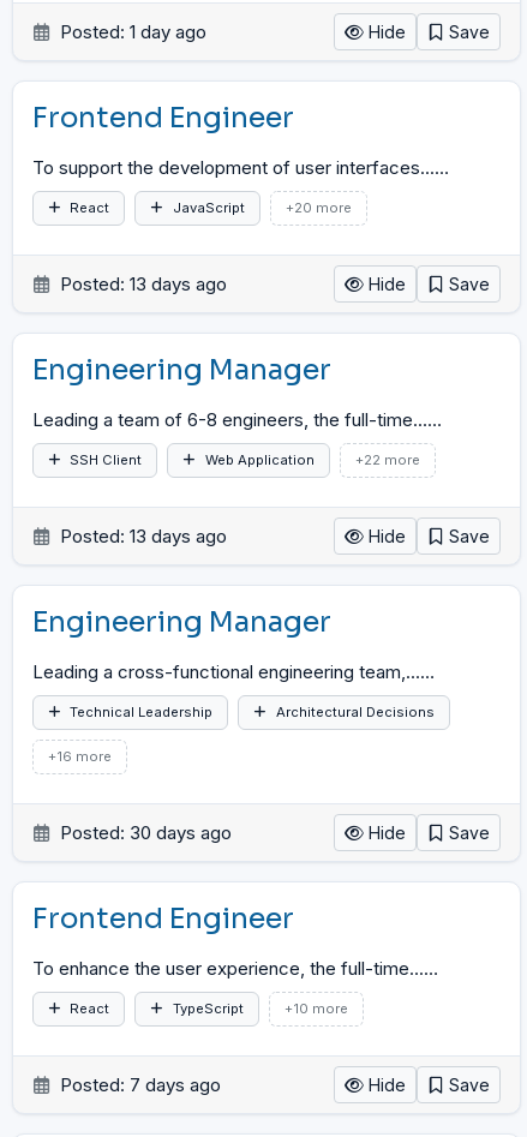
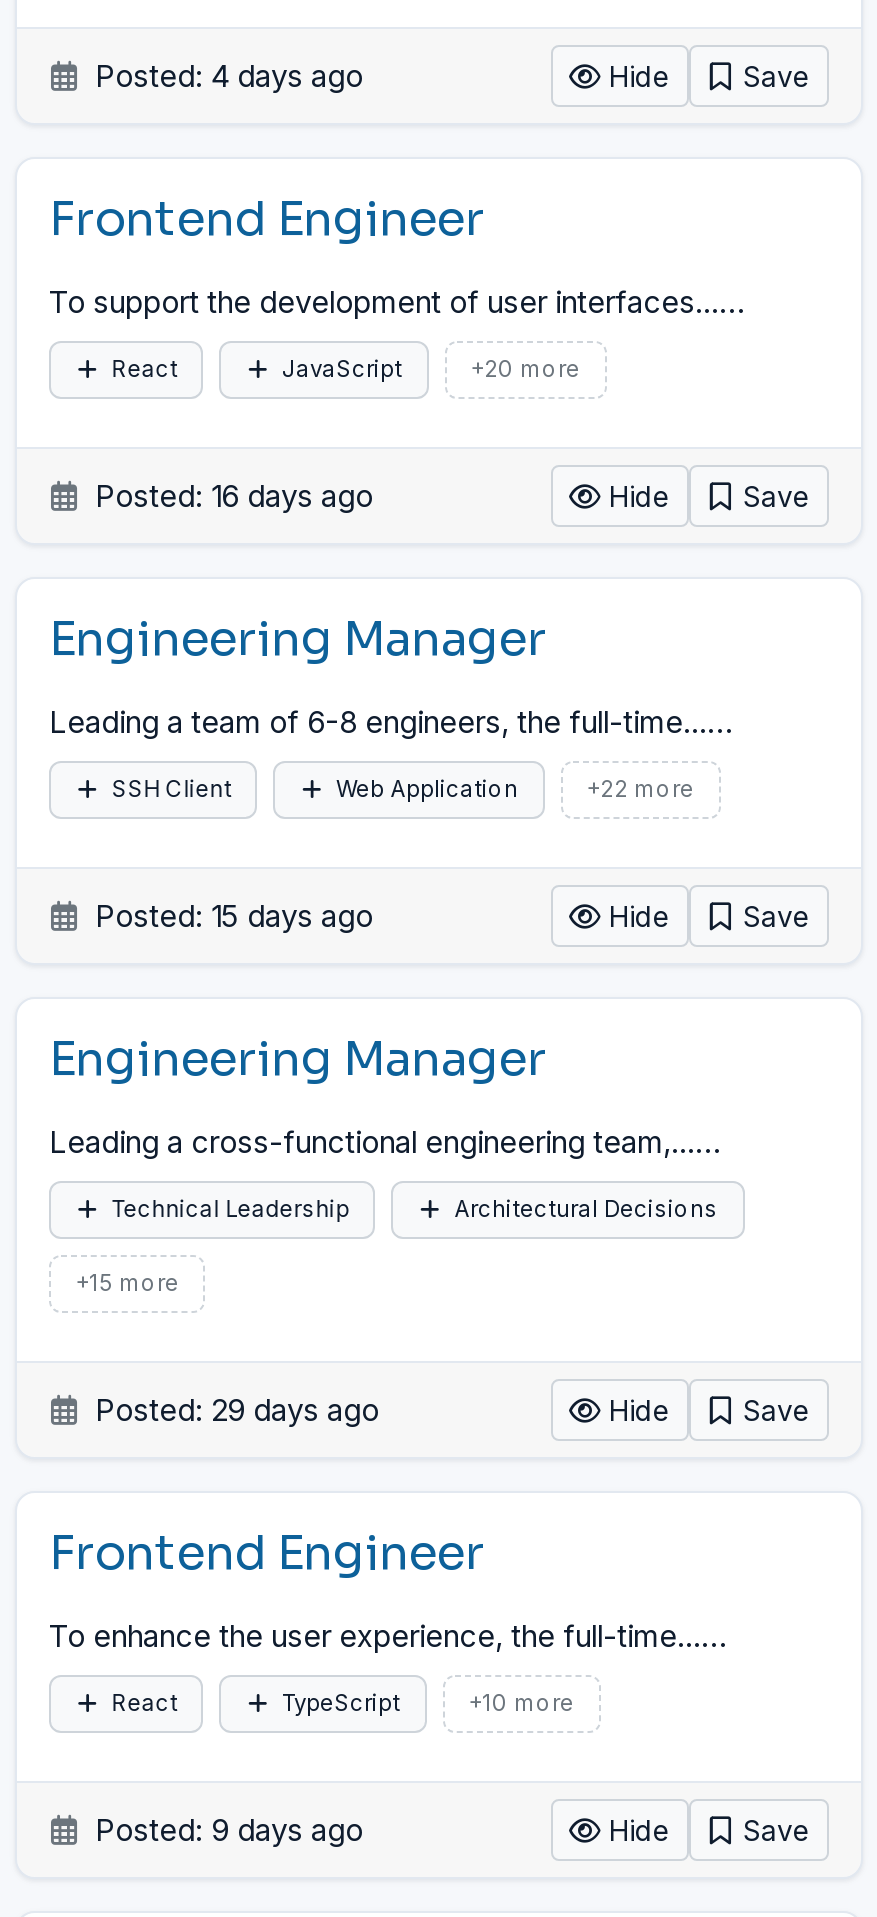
- Posted: 1 day ago
+ Posted: 4 days ago

- Posted: 13 days ago
+ Posted: 16 days ago

- Posted: 13 days ago
+ Posted: 15 days ago

- +16 more
+ +15 more

- Posted: 30 days ago
+ Posted: 29 days ago

- Posted: 7 days ago
+ Posted: 9 days ago
